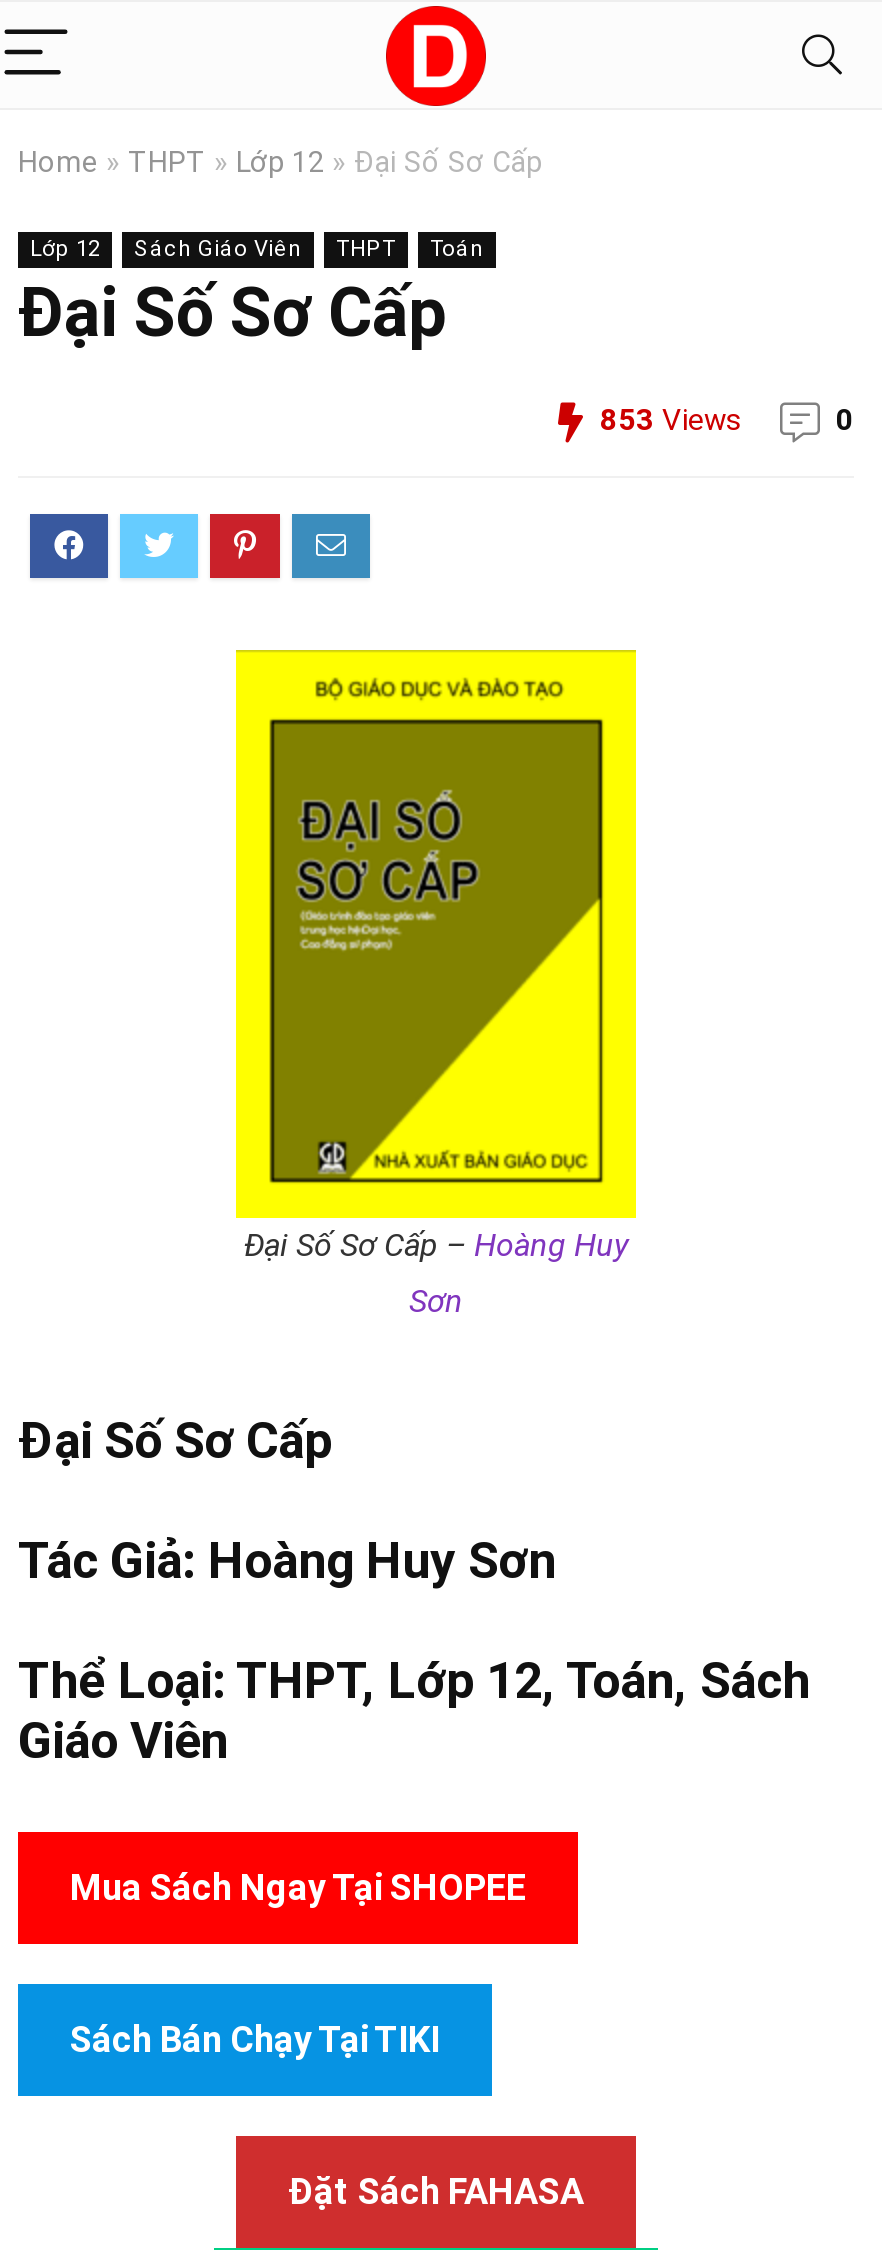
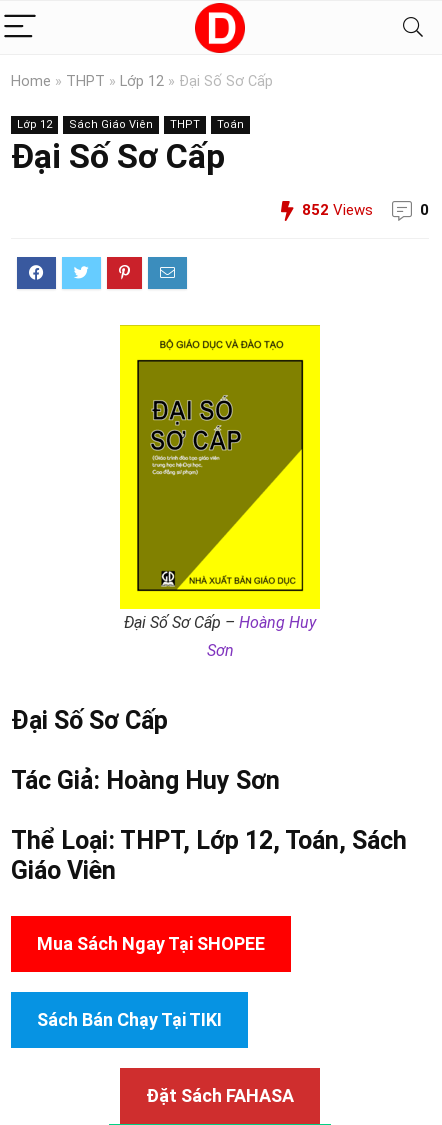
- 853 Views
+ 852 Views
